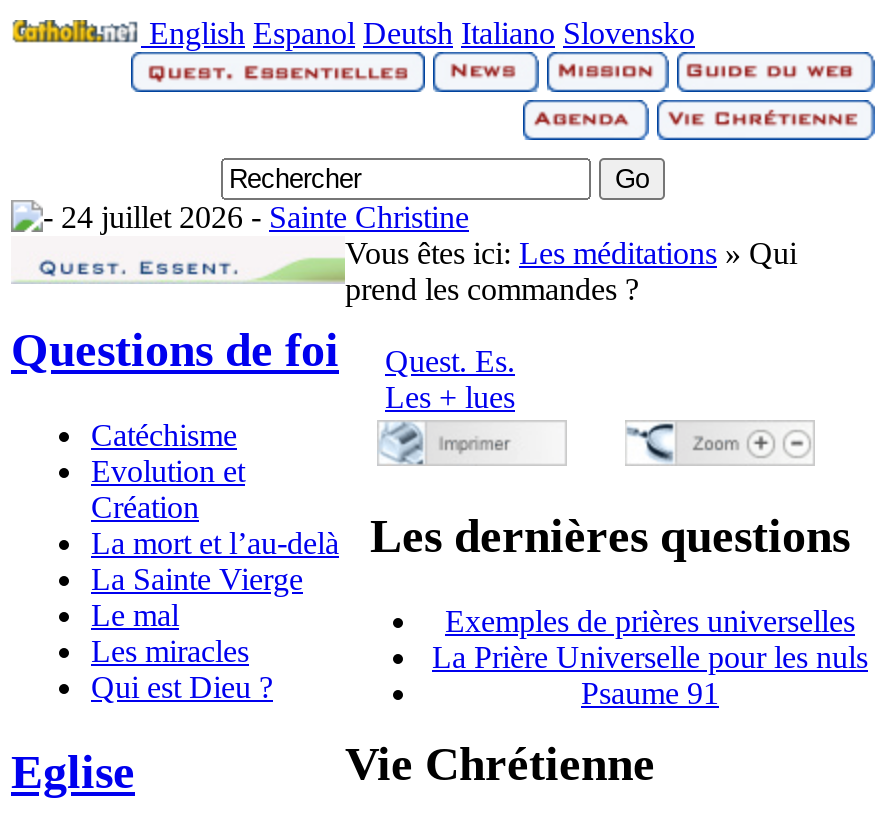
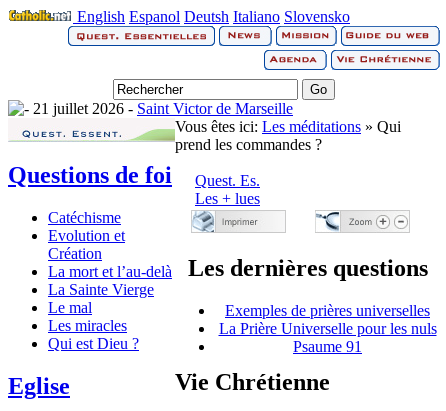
- 24 juillet 2026 -Sainte Christine
+ 21 juillet 2026 -Saint Victor de Marseille
